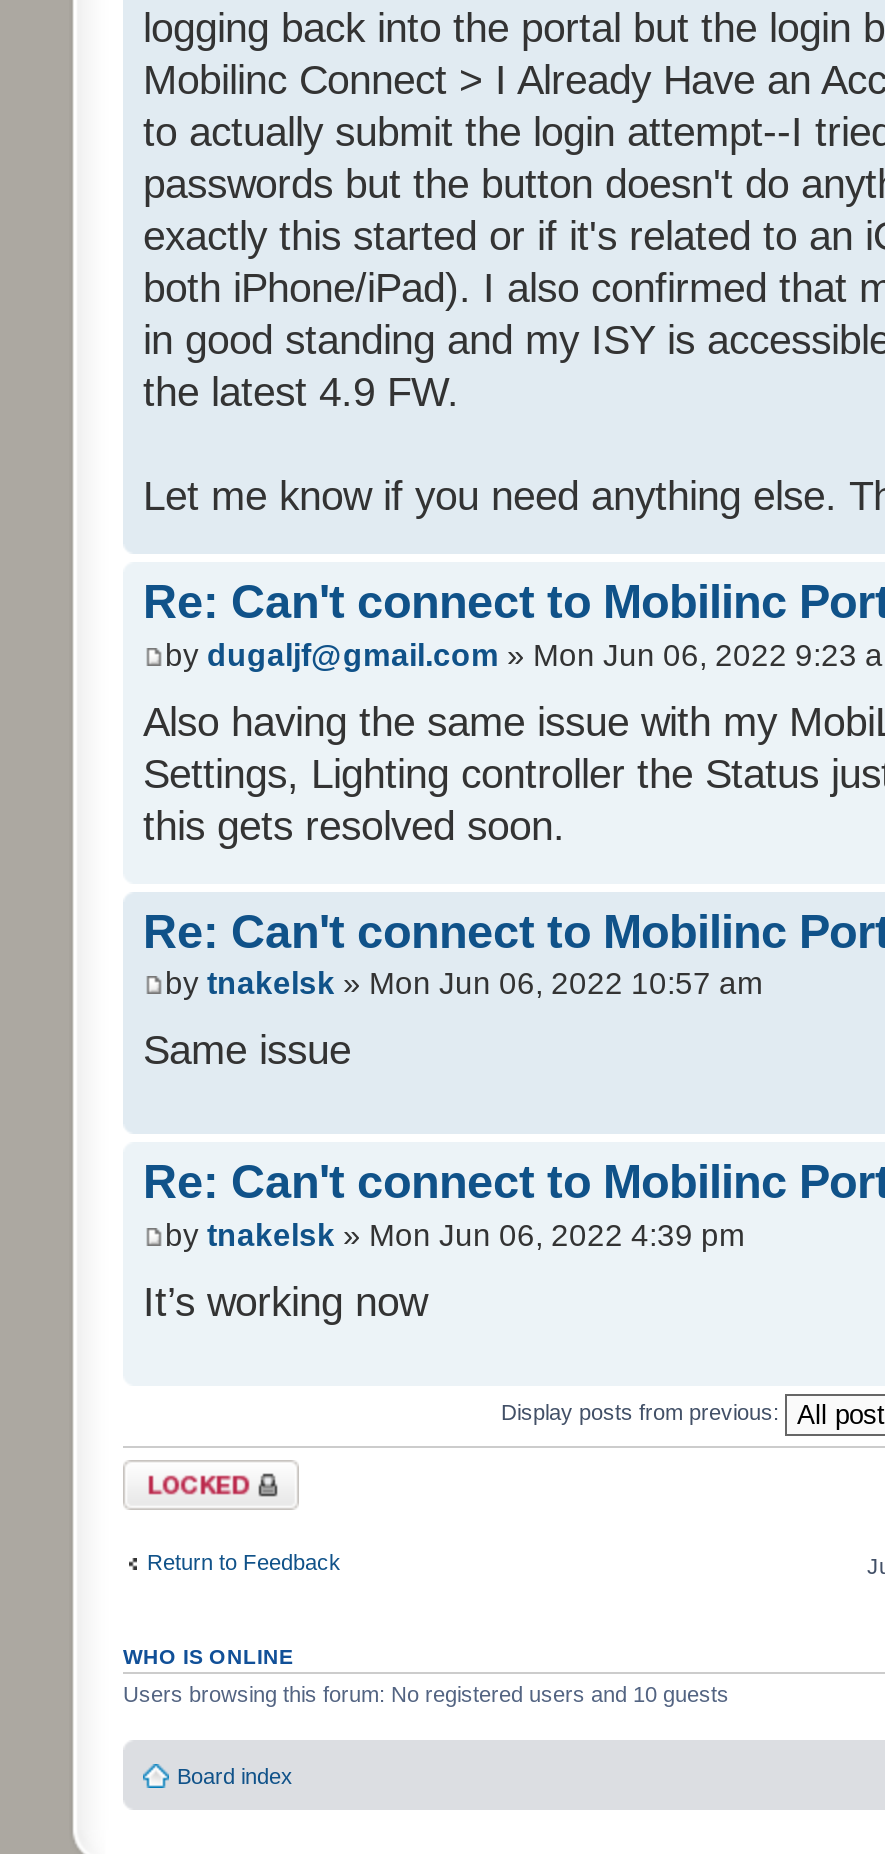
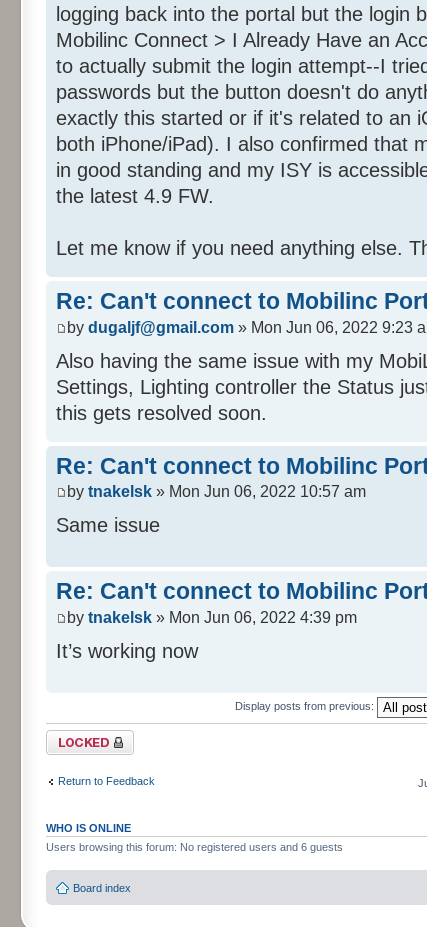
- Users browsing this forum: No registered users and 10 guests
+ Users browsing this forum: No registered users and 6 guests
